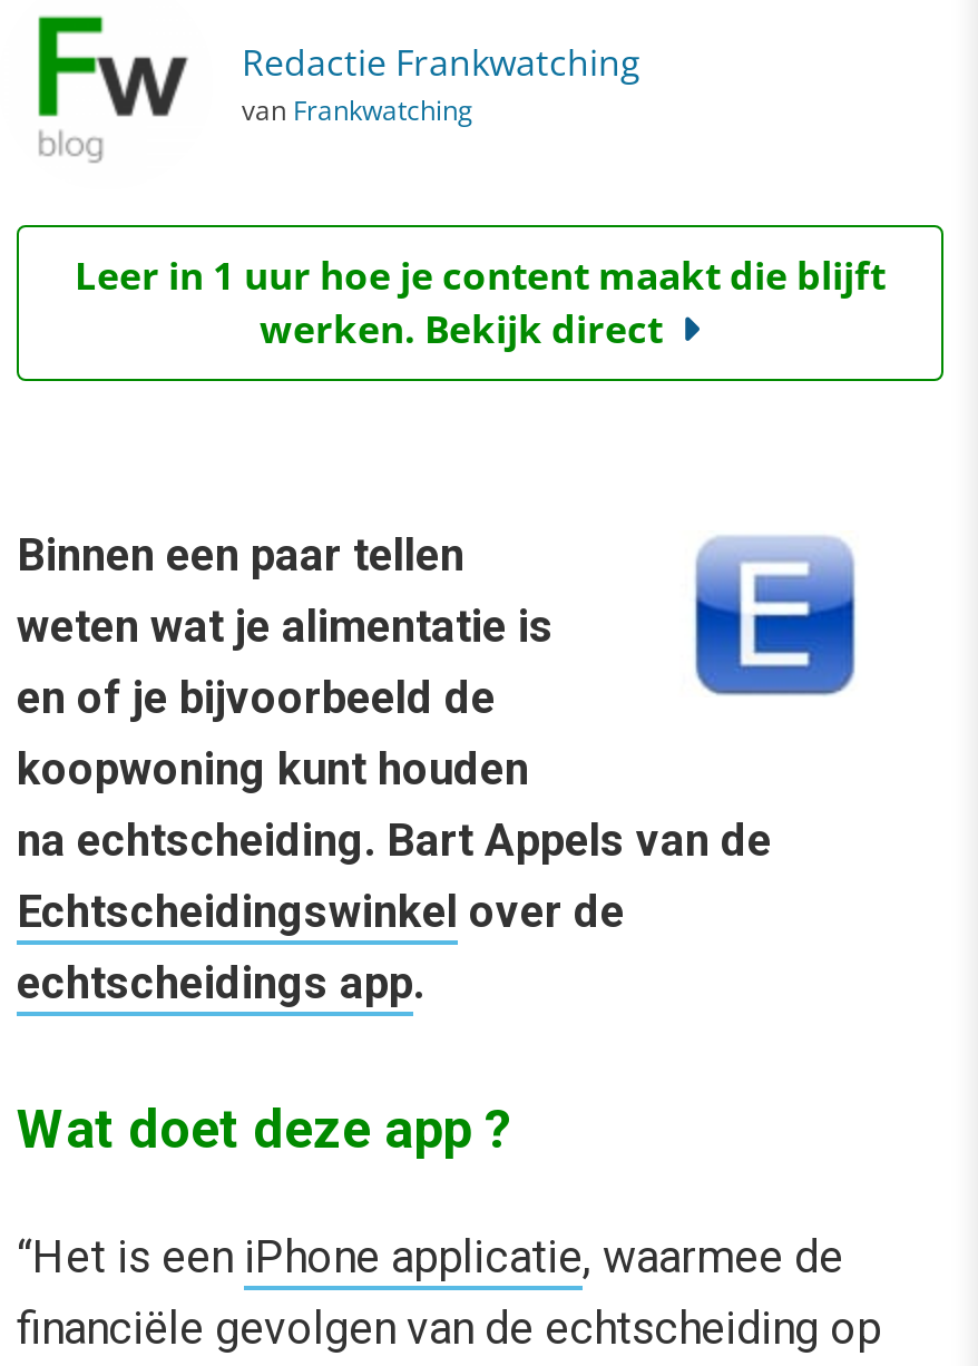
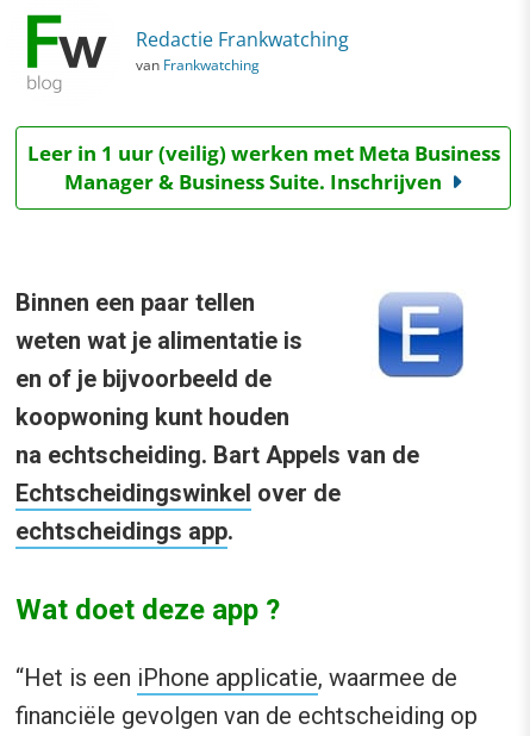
- Leer in 1 uur hoe je content maakt die blijft
- werken. Bekijk direct
+ Leer in 1 uur (veilig) werken met Meta Business
+ Manager & Business Suite. Inschrijven
